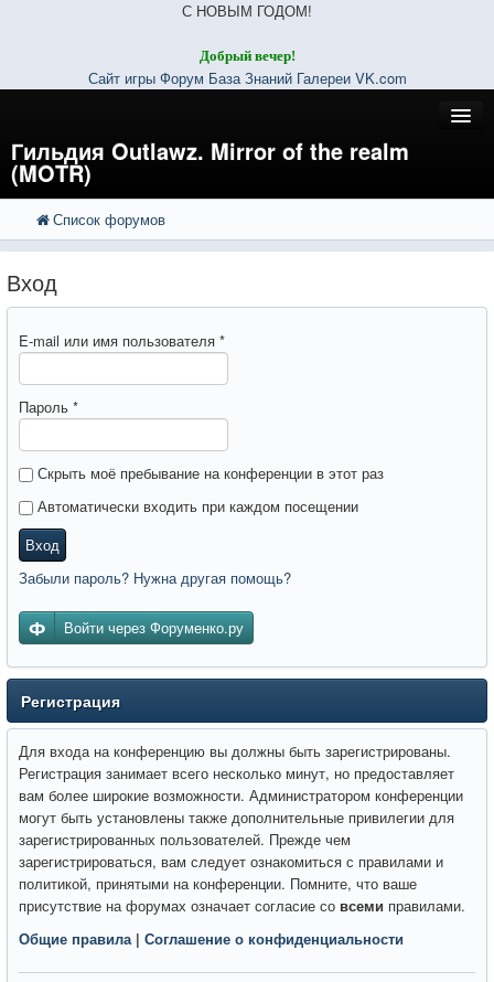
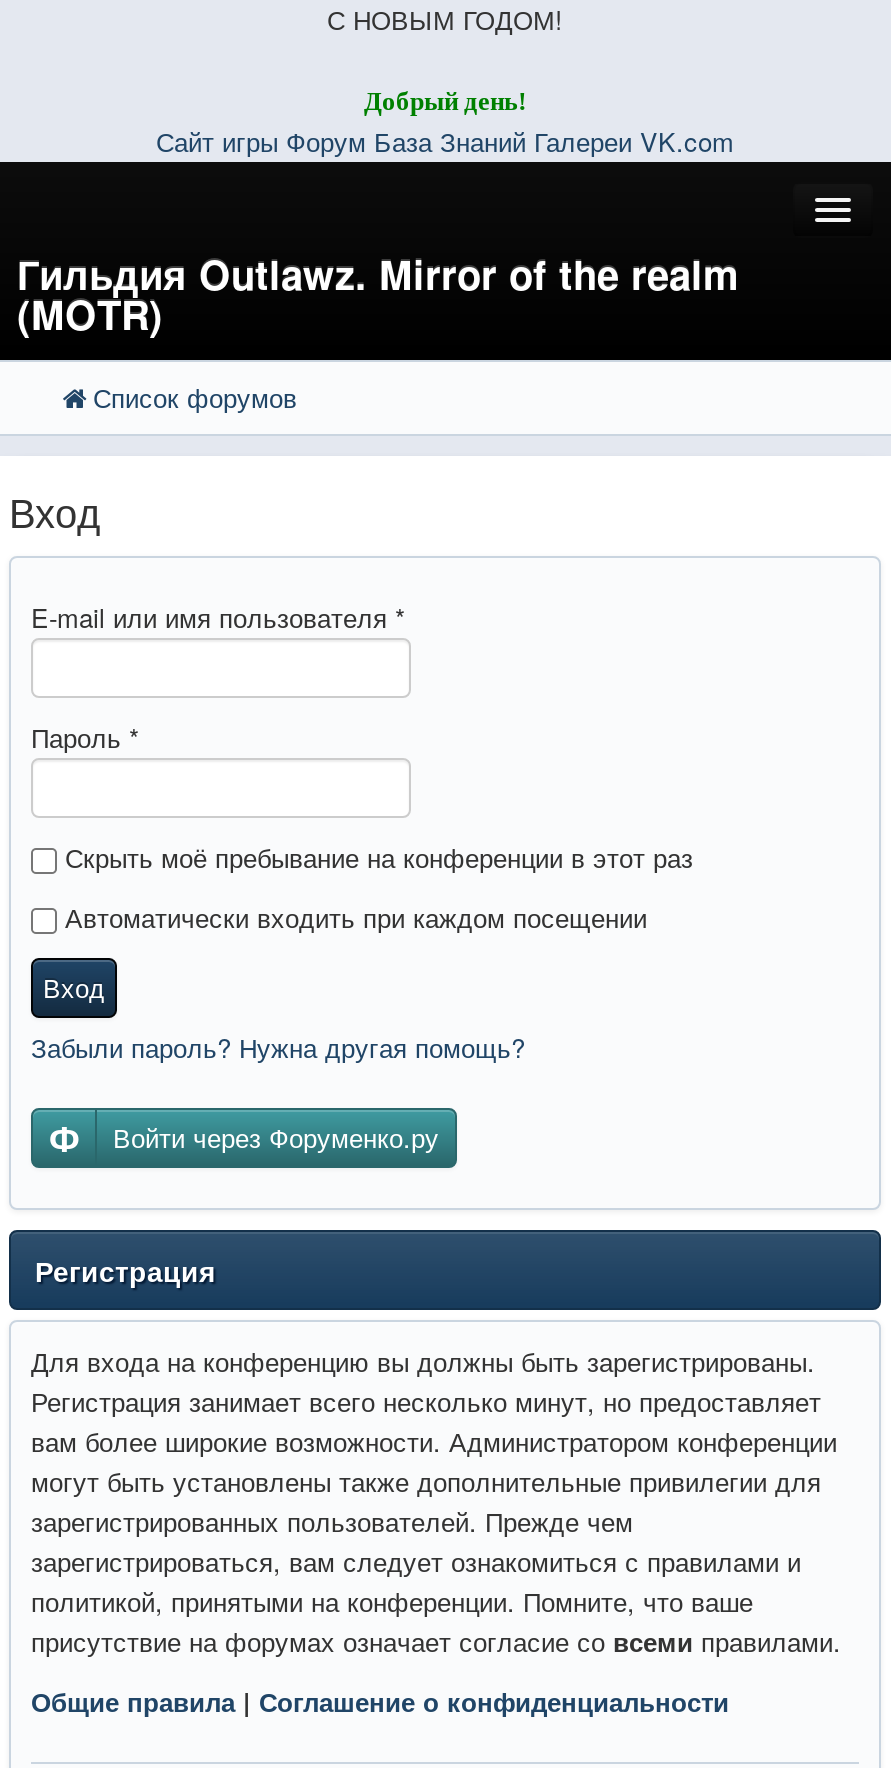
- Добрый вечер!
+ Добрый день!
